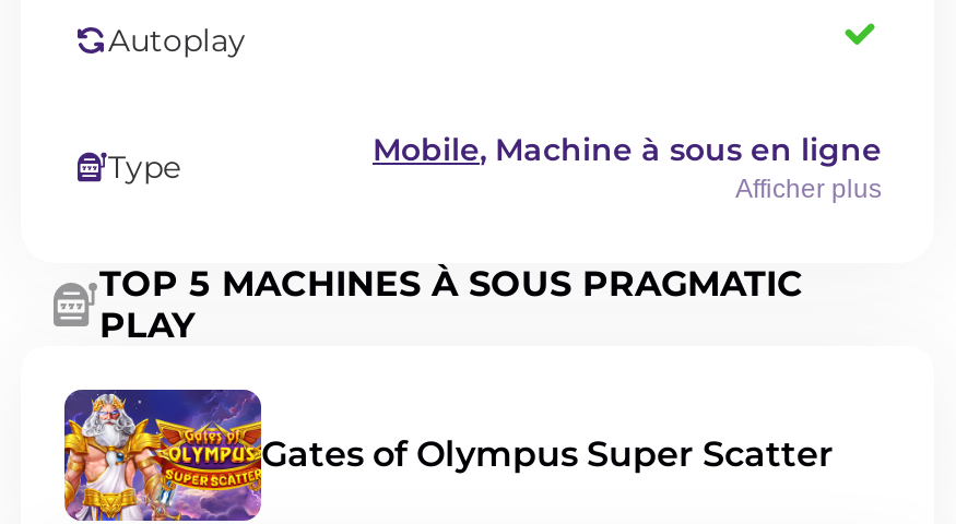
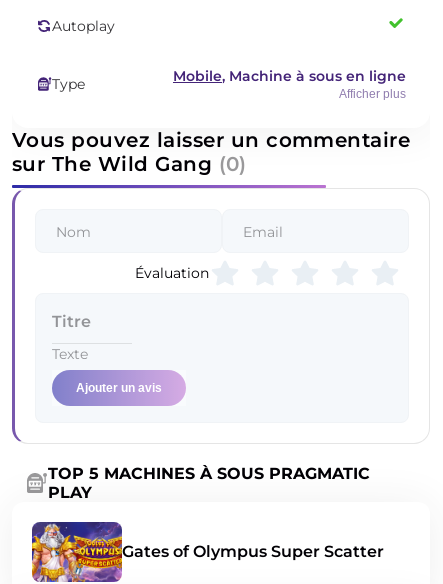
+ [image]
+ Évaluation

+ Vous pouvez laisser un commentaire
+ sur The Wild Gang (0)

+ Ajouter un avis
